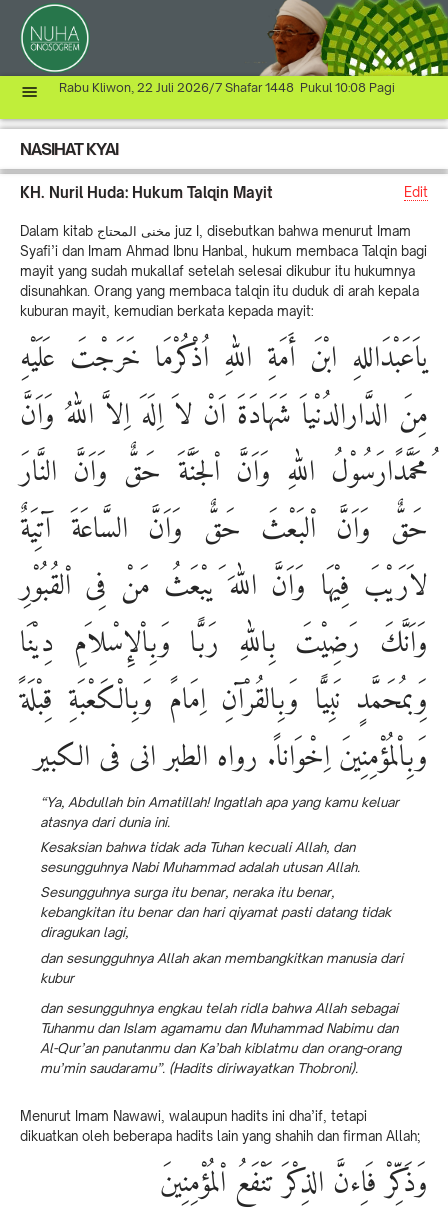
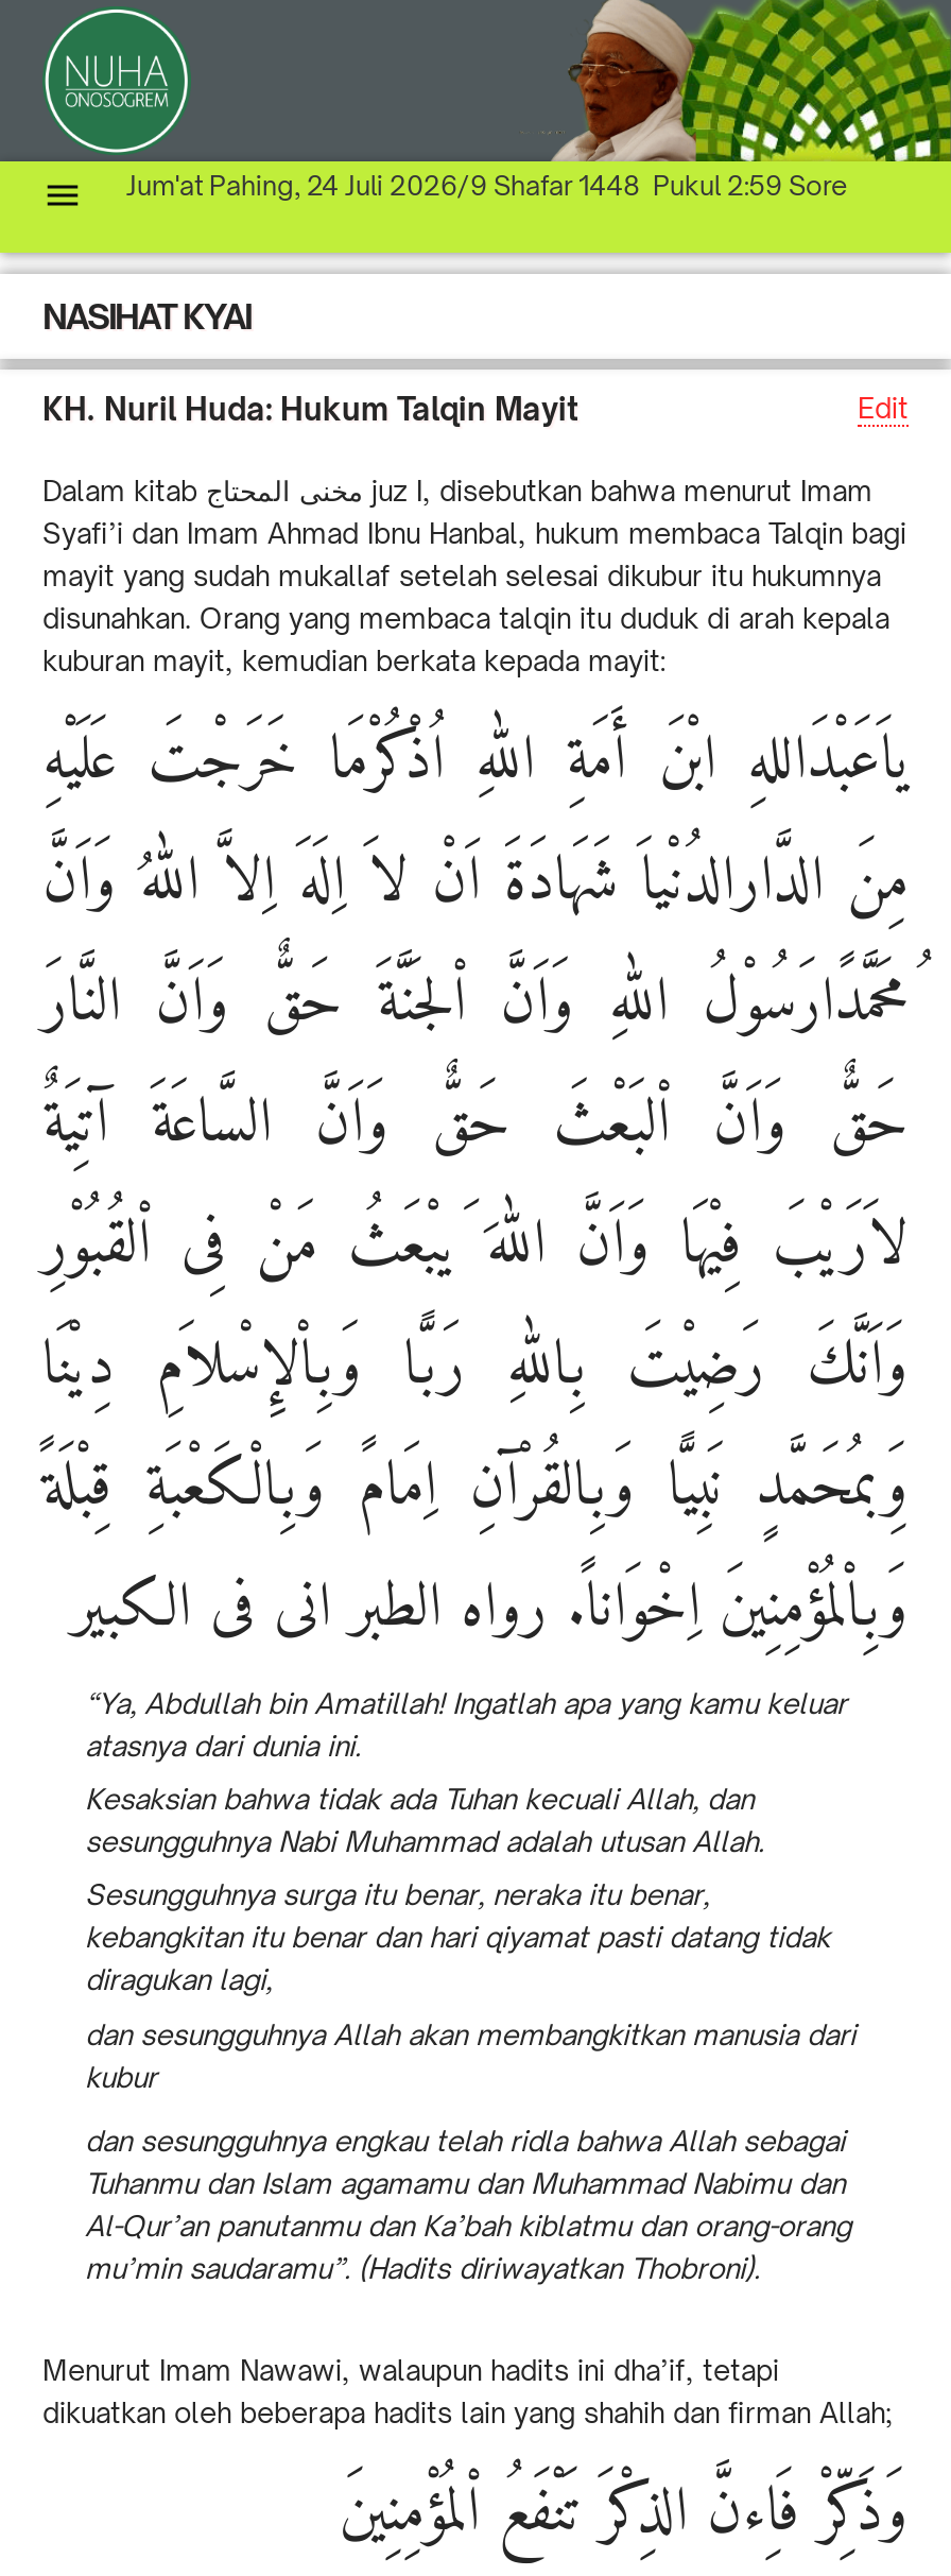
- Rabu Kliwon, 22 Juli 2026/7 Shafar 1448 Pukul 10:08 Pagi
+ Jum'at Pahing, 24 Juli 2026/9 Shafar 1448 Pukul 2:59 Sore
